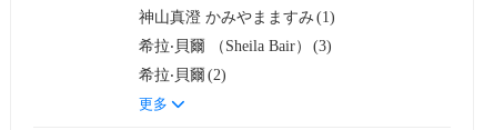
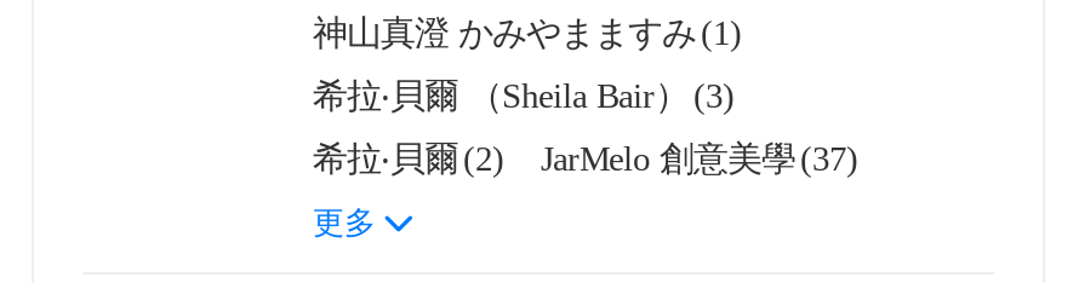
+ JarMelo 創意美學 (37)
